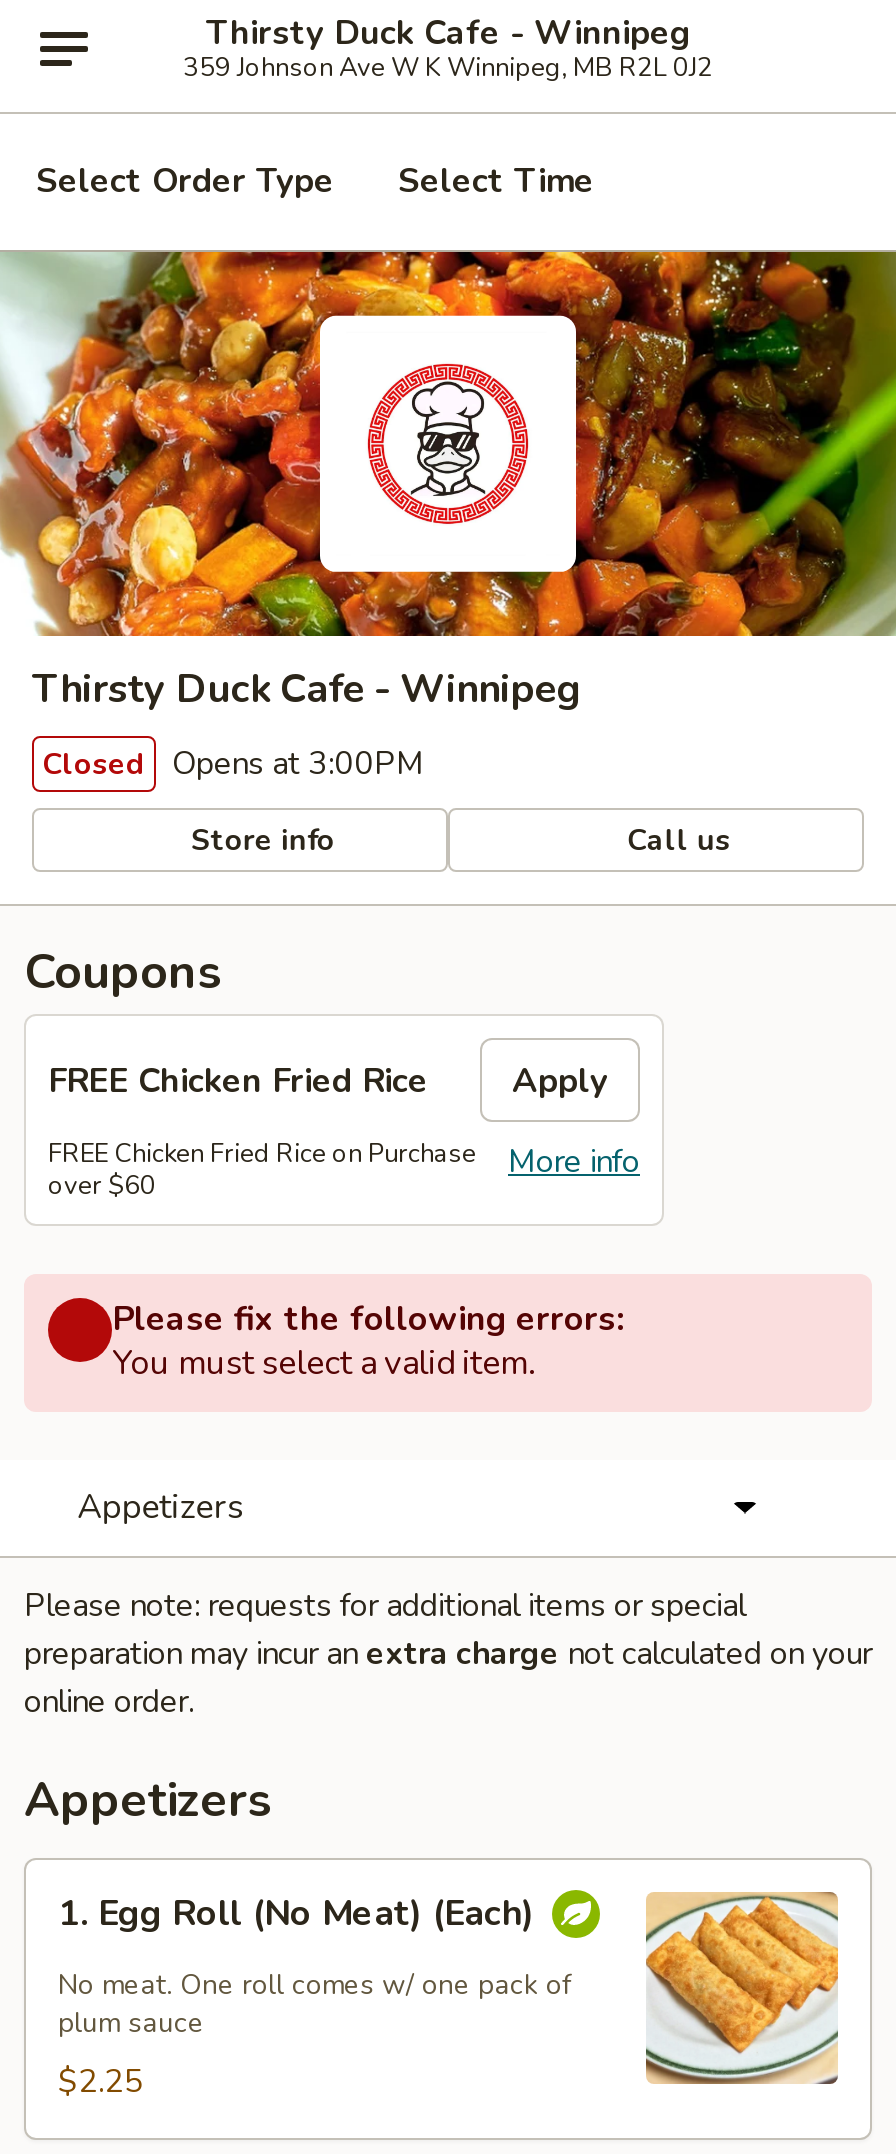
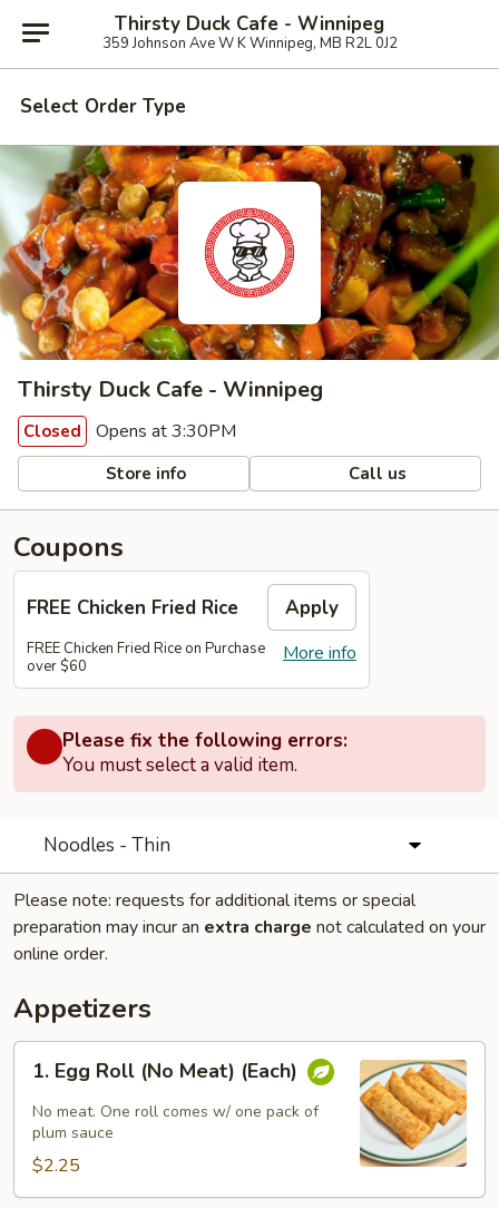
- Select Time

- Closed Opens at 3:00PM
+ Closed Opens at 3:30PM

- Appetizers
+ Noodles - Thin
